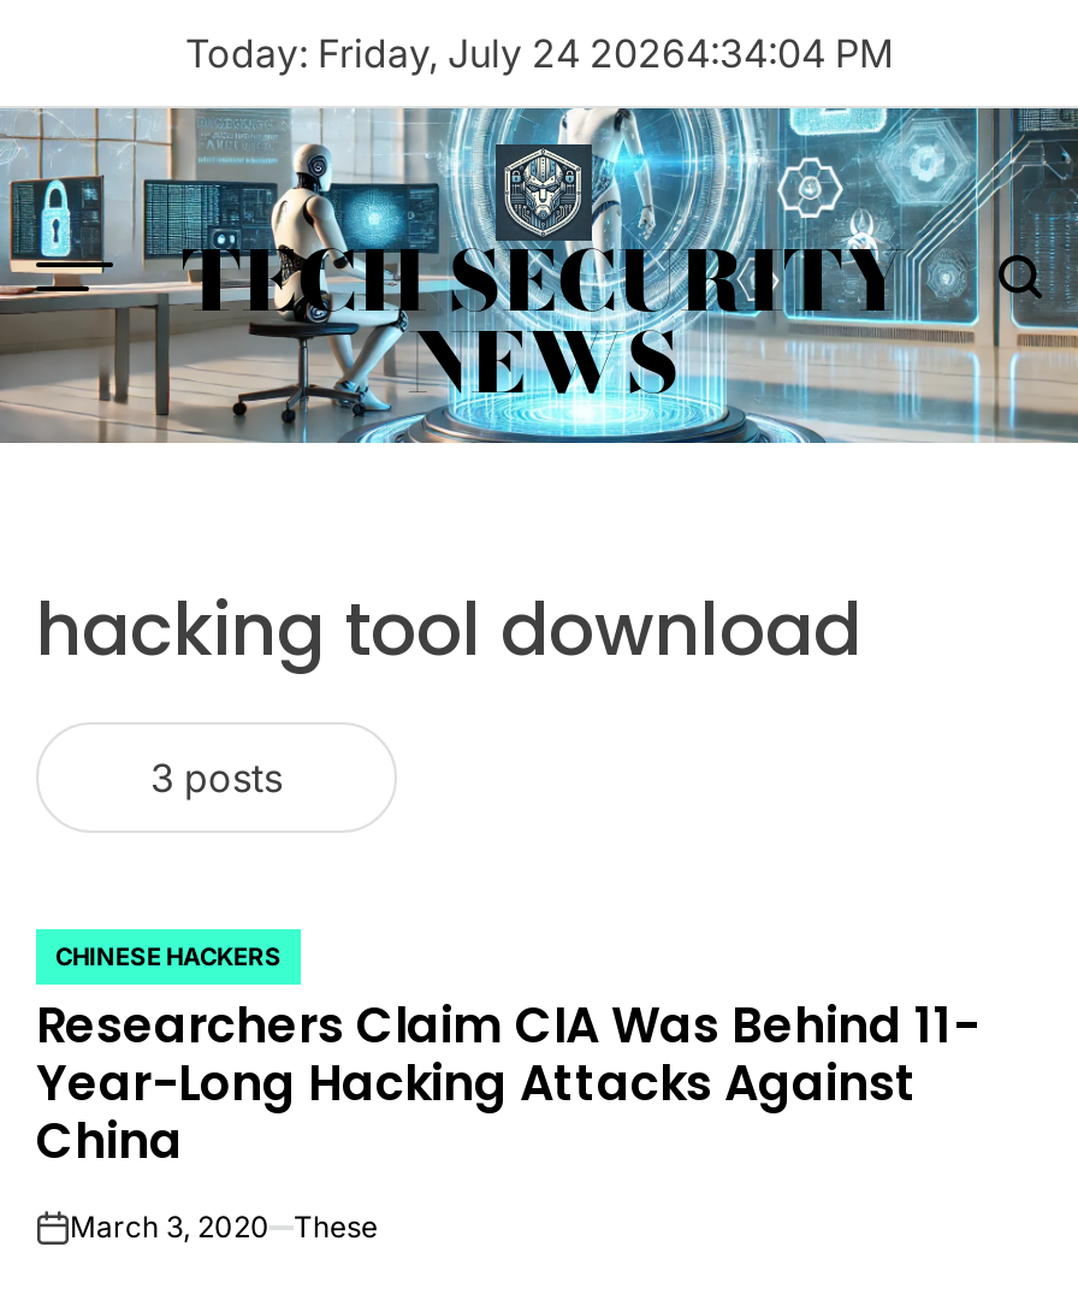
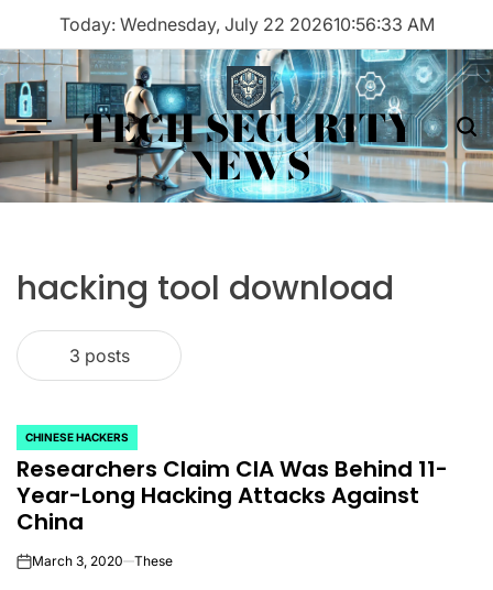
- Today: Friday, July 24 20264:34:04 PM
+ Today: Wednesday, July 22 202610:56:33 AM
